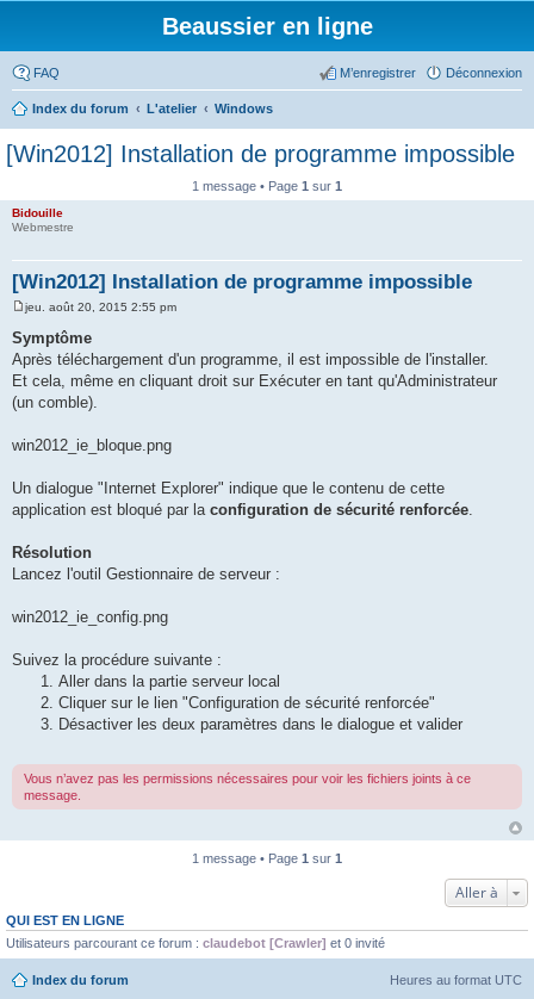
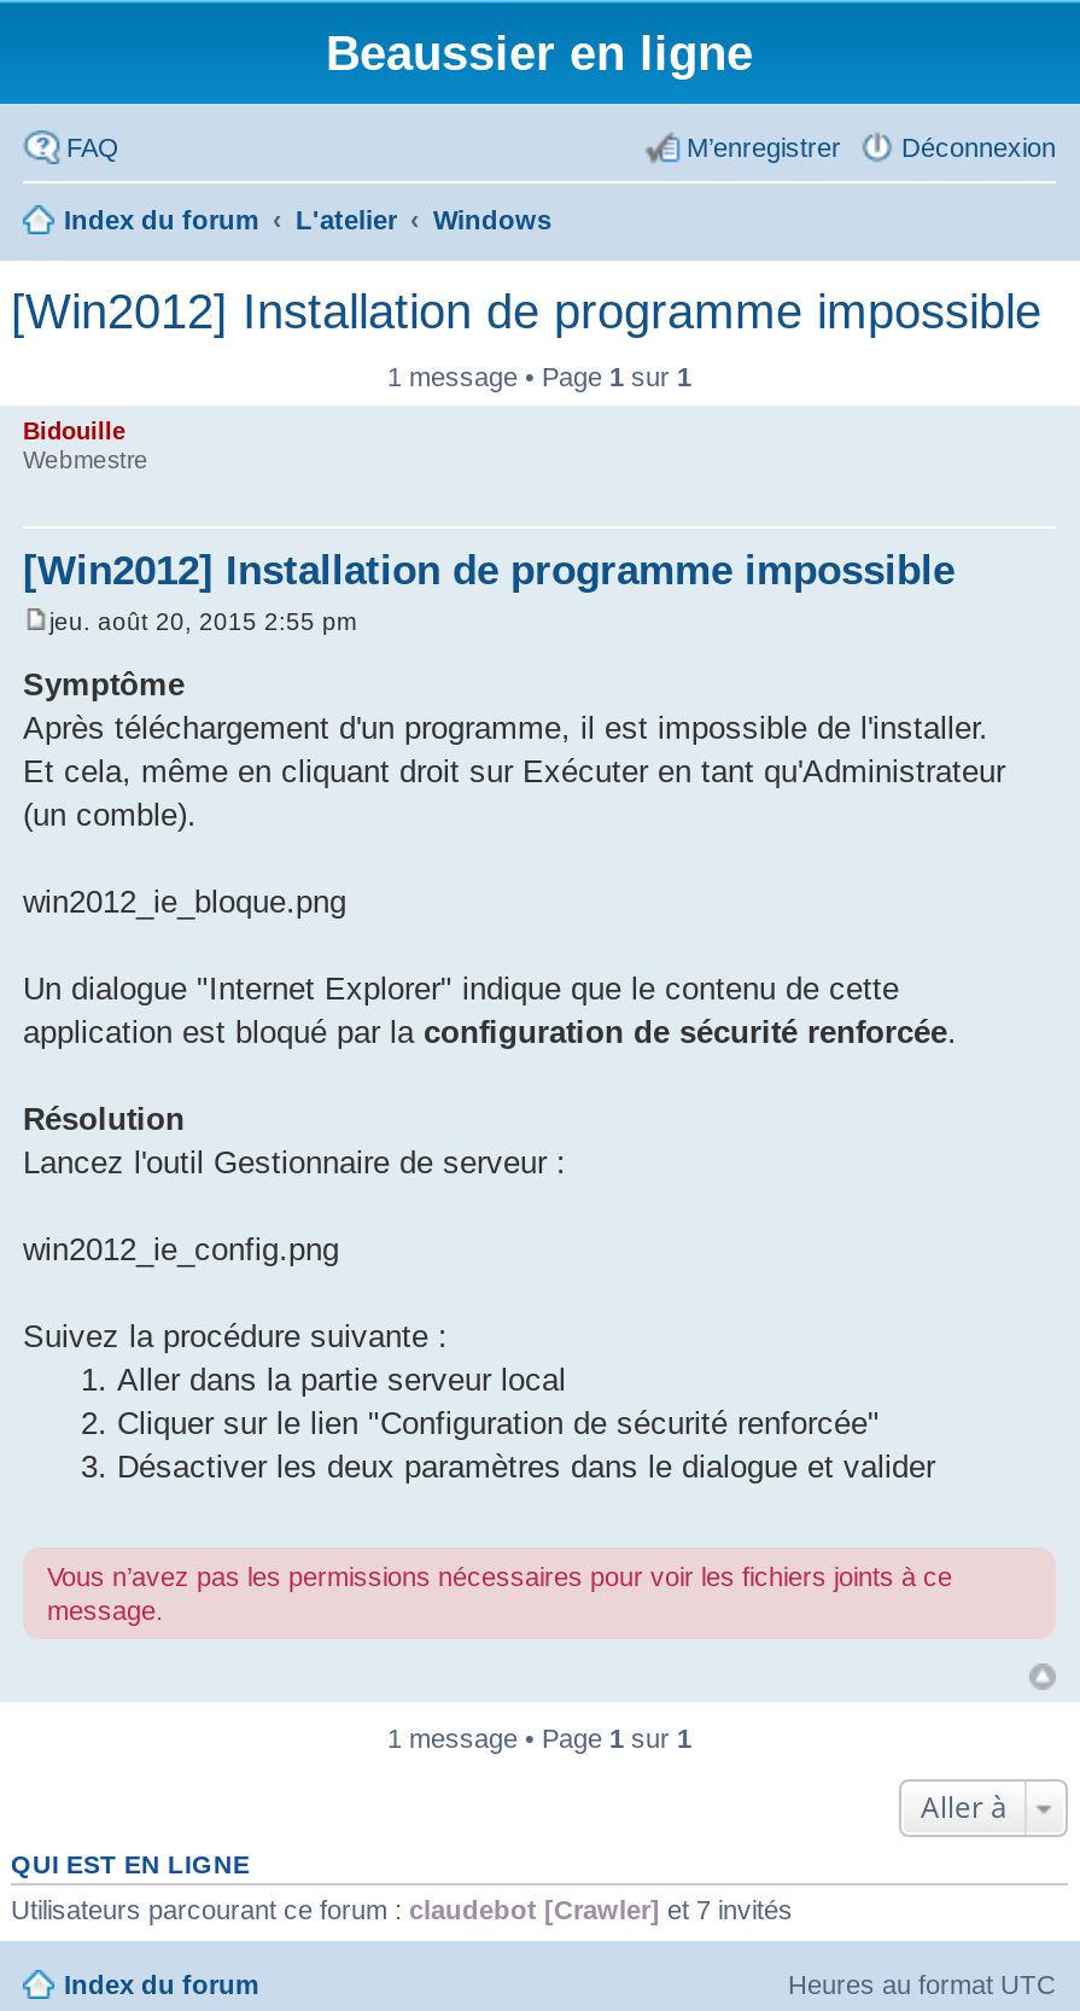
- Utilisateurs parcourant ce forum : claudebot [Crawler] et 0 invité
+ Utilisateurs parcourant ce forum : claudebot [Crawler] et 7 invités
